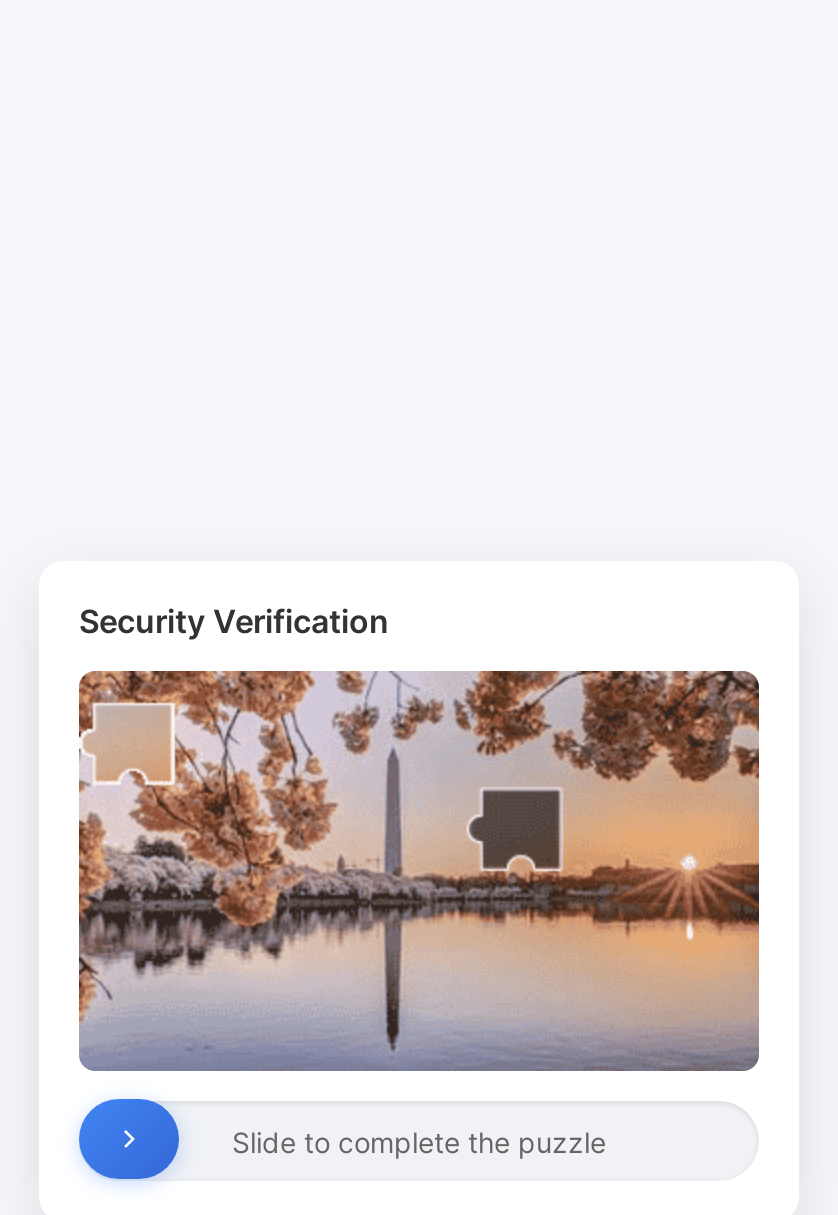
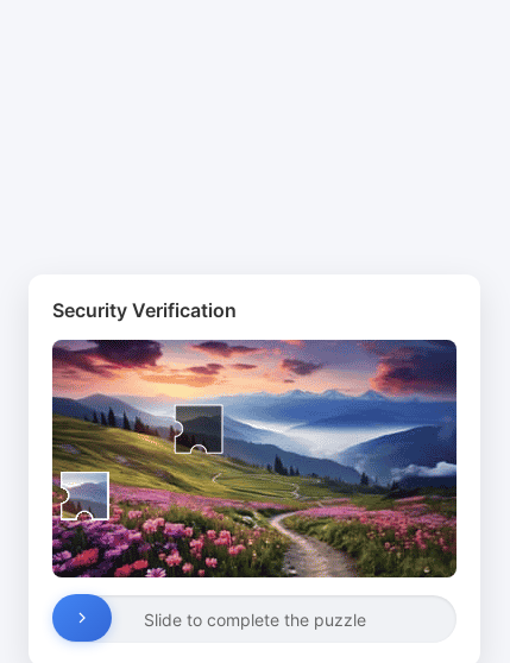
- [image]
+ [image]
